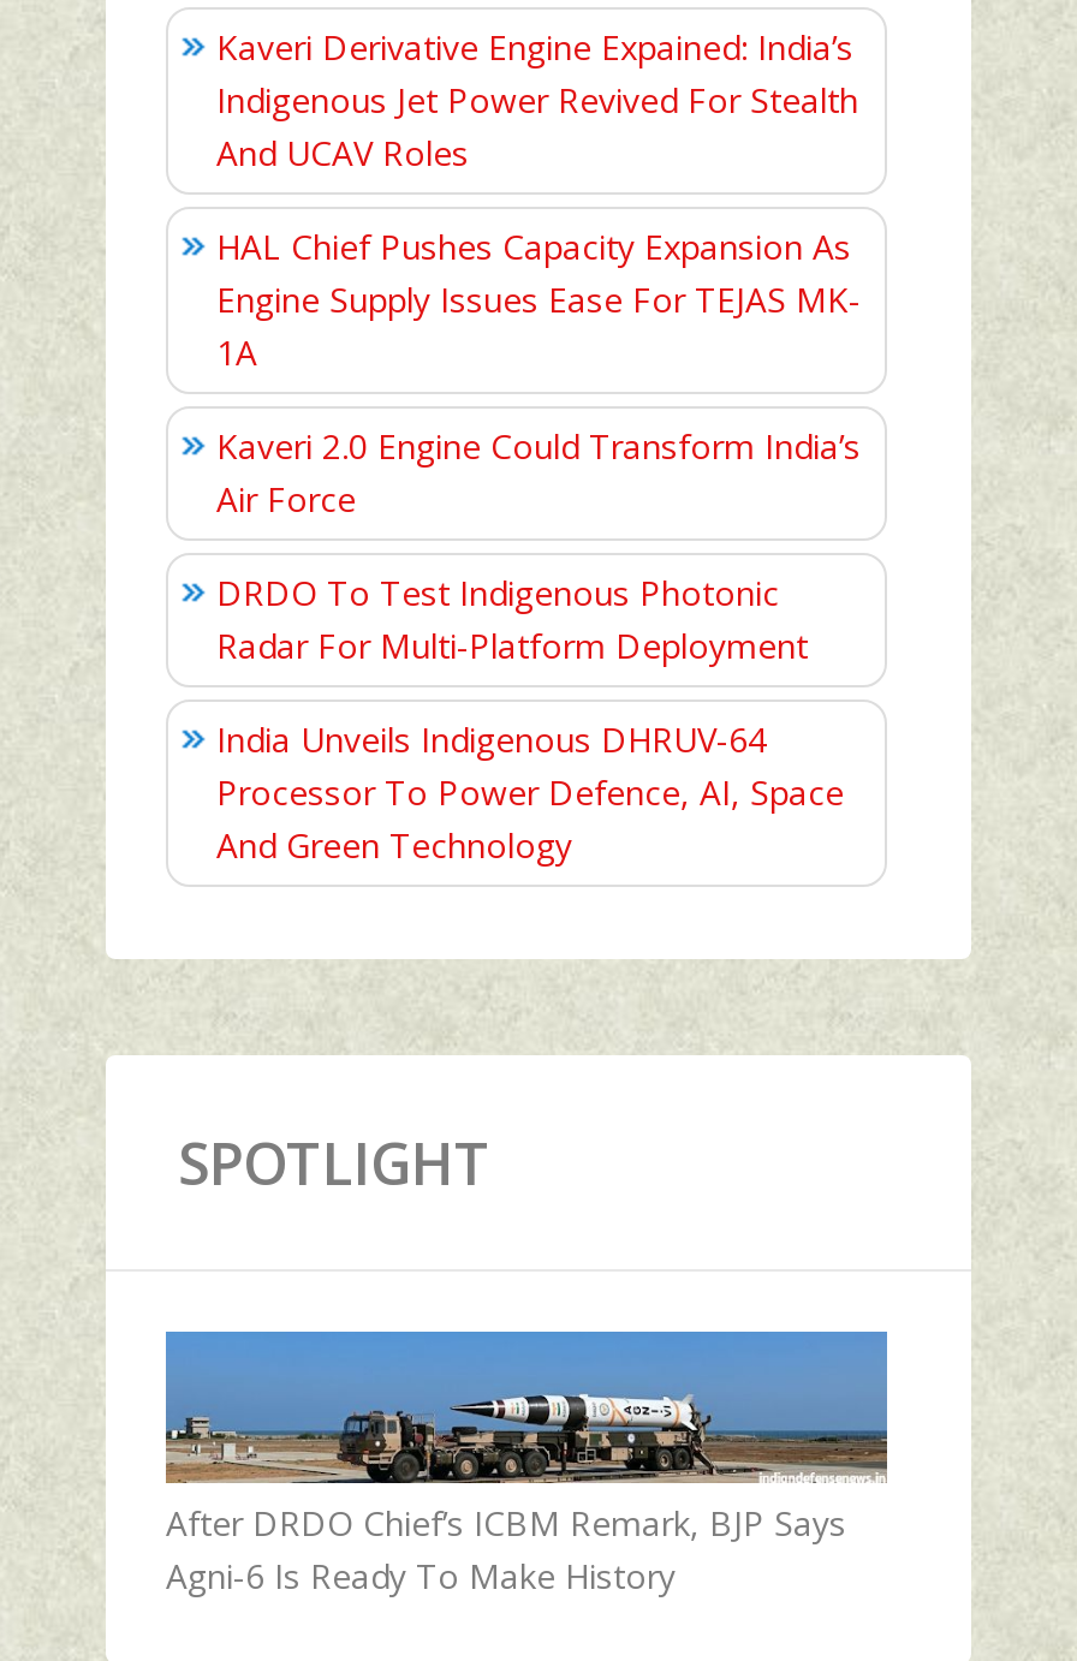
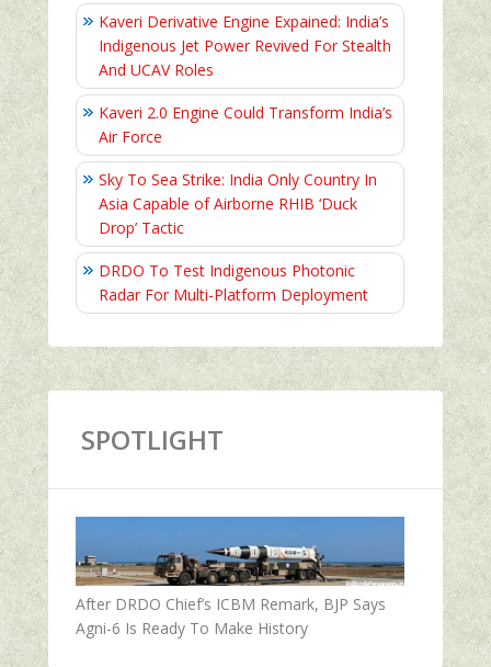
- HAL Chief Pushes Capacity Expansion As
- Engine Supply Issues Ease For TEJAS MK-
- 1A

+ Sky To Sea Strike: India Only Country In
+ Asia Capable of Airborne RHIB ‘Duck
+ Drop’ Tactic

- India Unveils Indigenous DHRUV-64
- Processor To Power Defence, AI, Space
- And Green Technology
